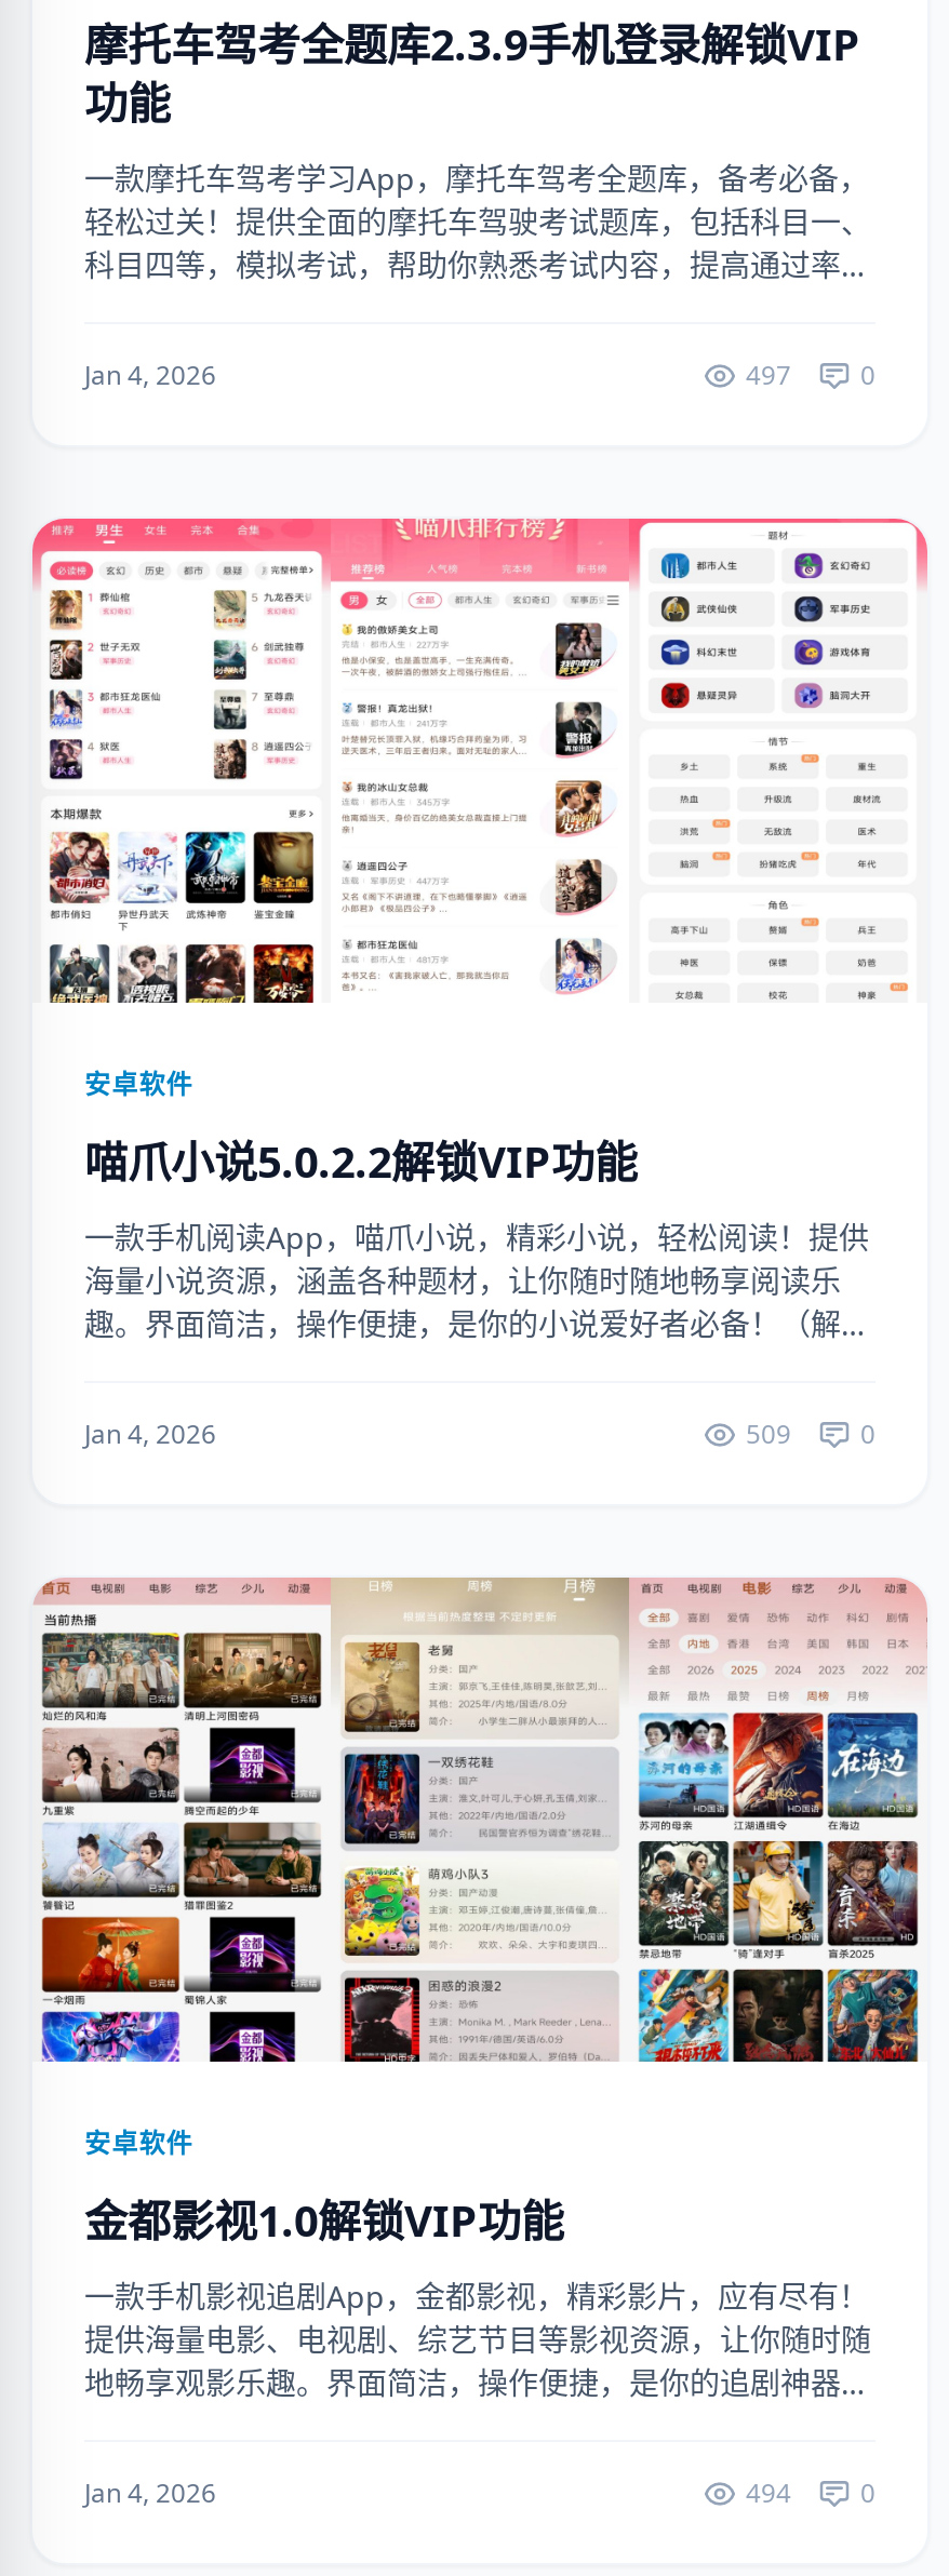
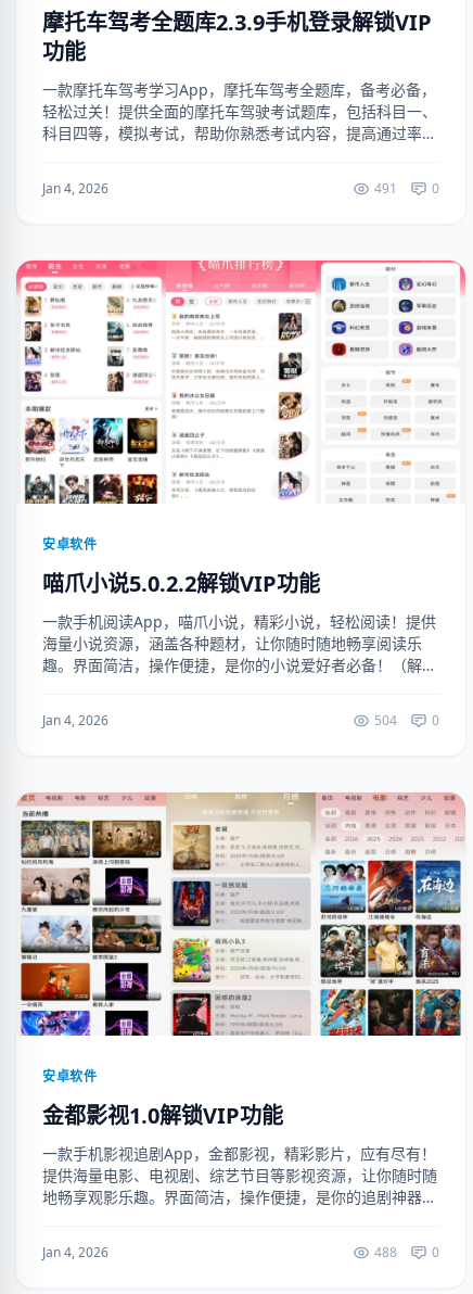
- 497 0
+ 491 0

- 509 0
+ 504 0

- 494 0
+ 488 0
